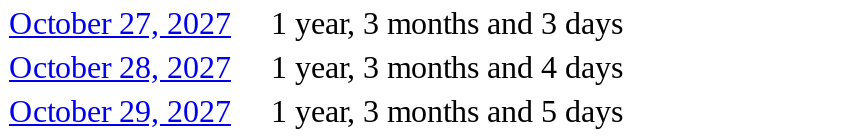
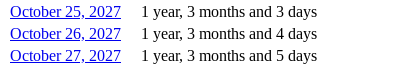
- October 27, 2027 1 year, 3 months and 3 days
+ October 25, 2027 1 year, 3 months and 3 days

- October 28, 2027 1 year, 3 months and 4 days
+ October 26, 2027 1 year, 3 months and 4 days

- October 29, 2027 1 year, 3 months and 5 days
+ October 27, 2027 1 year, 3 months and 5 days
